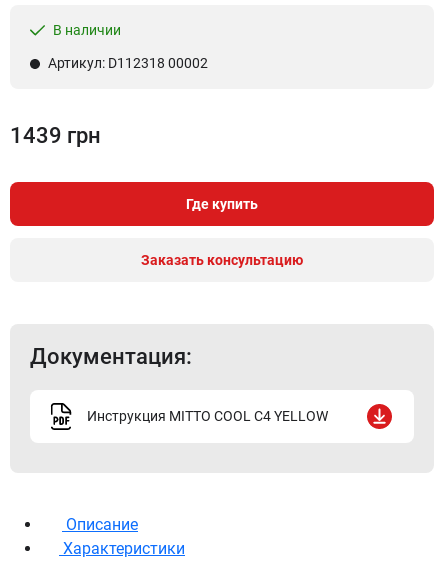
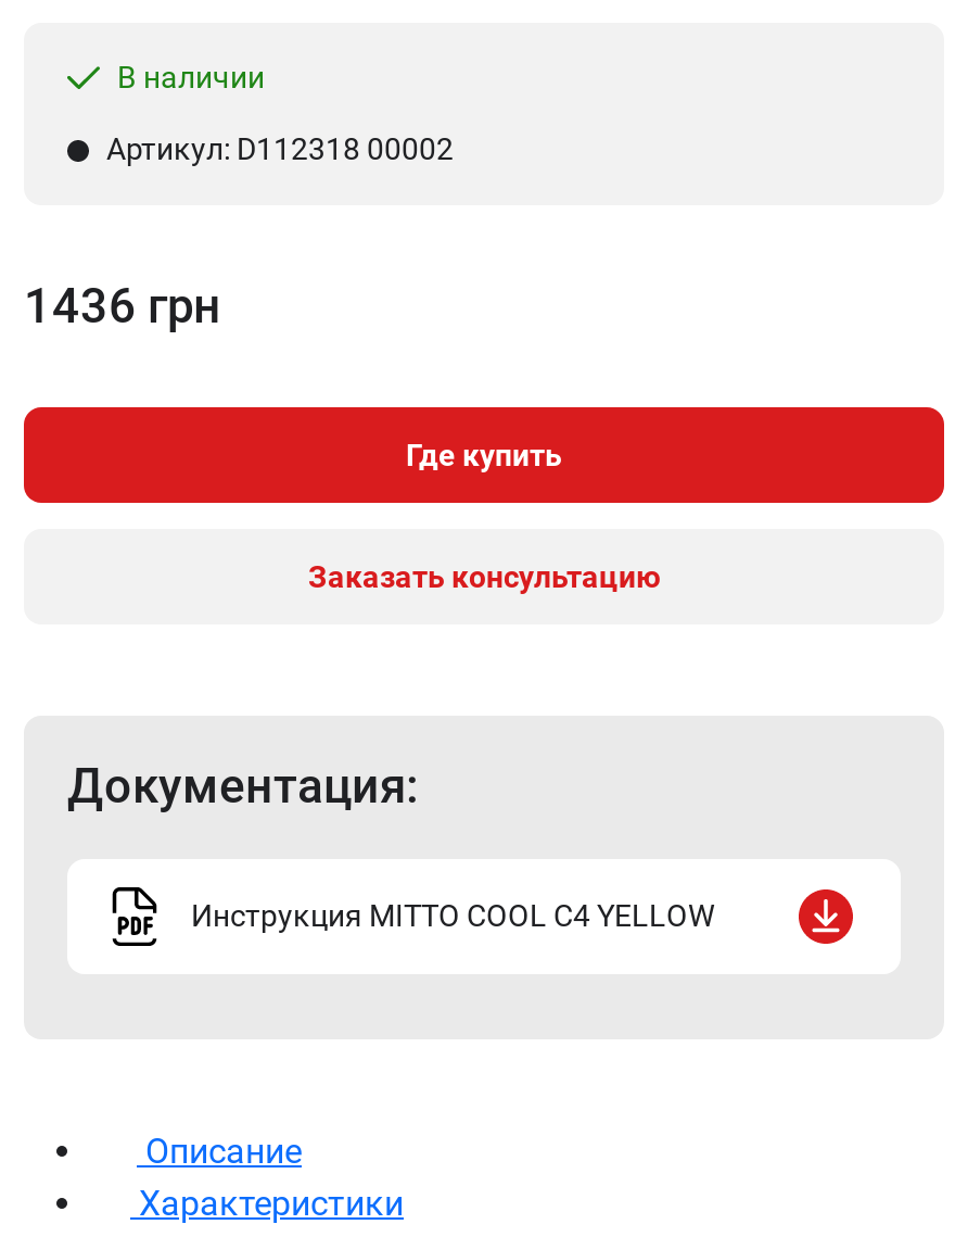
- 1439 грн
+ 1436 грн
